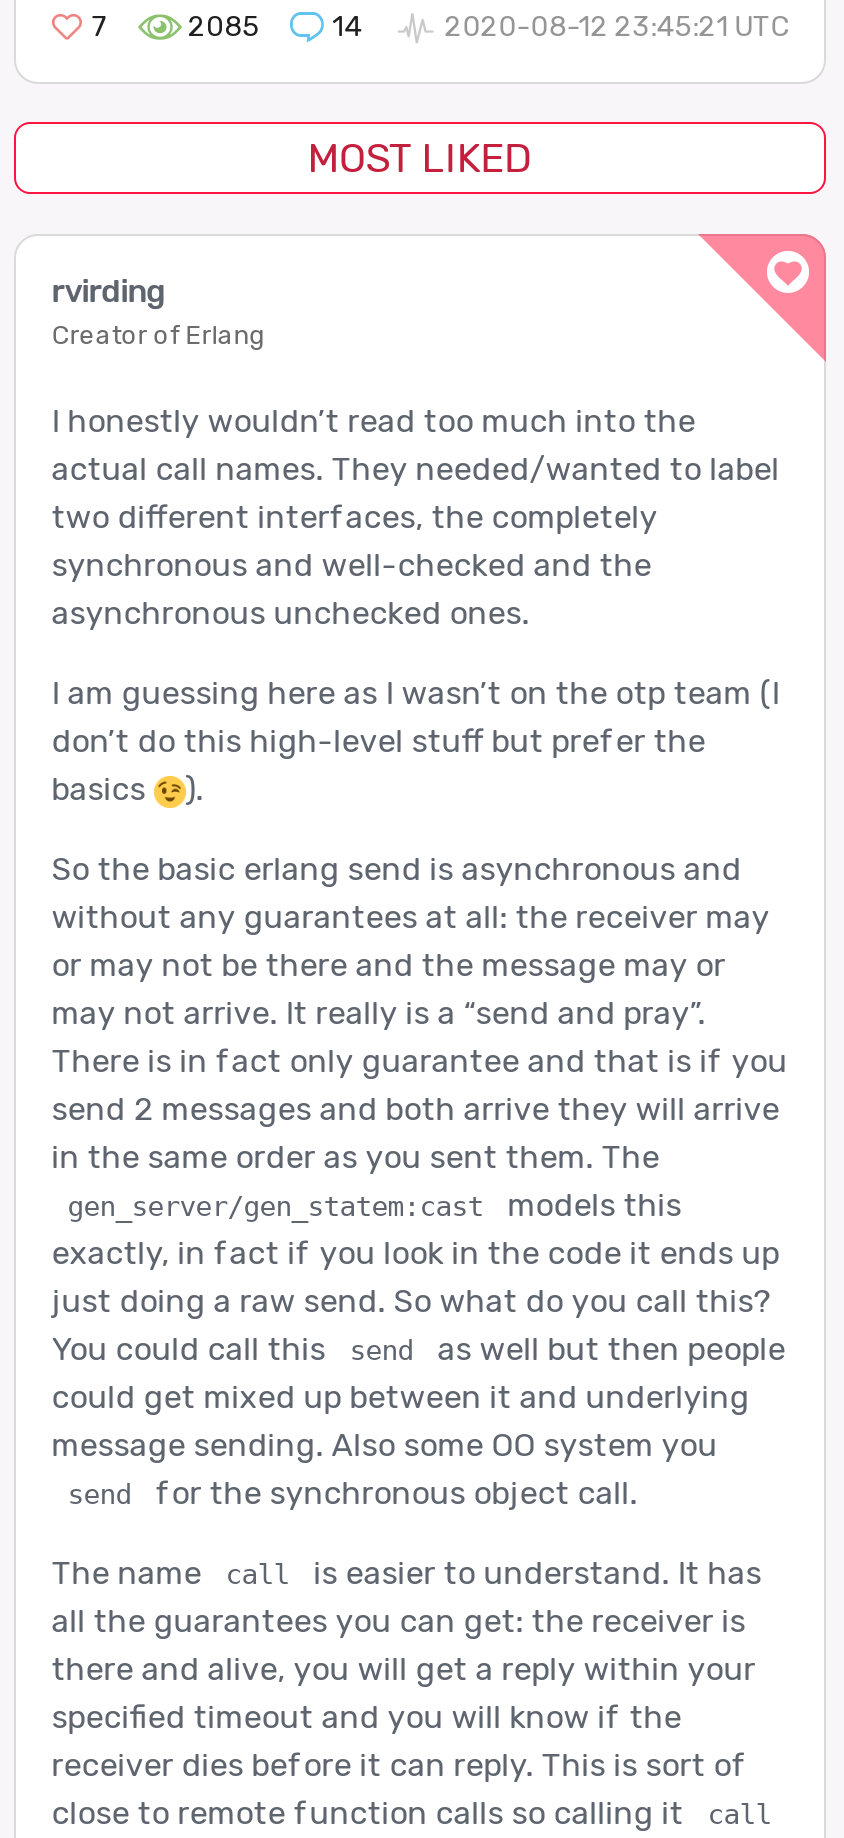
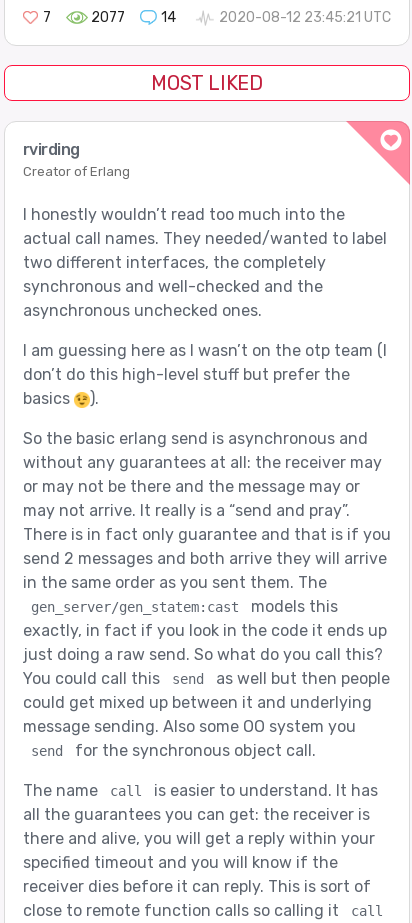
- 2085
+ 2077
